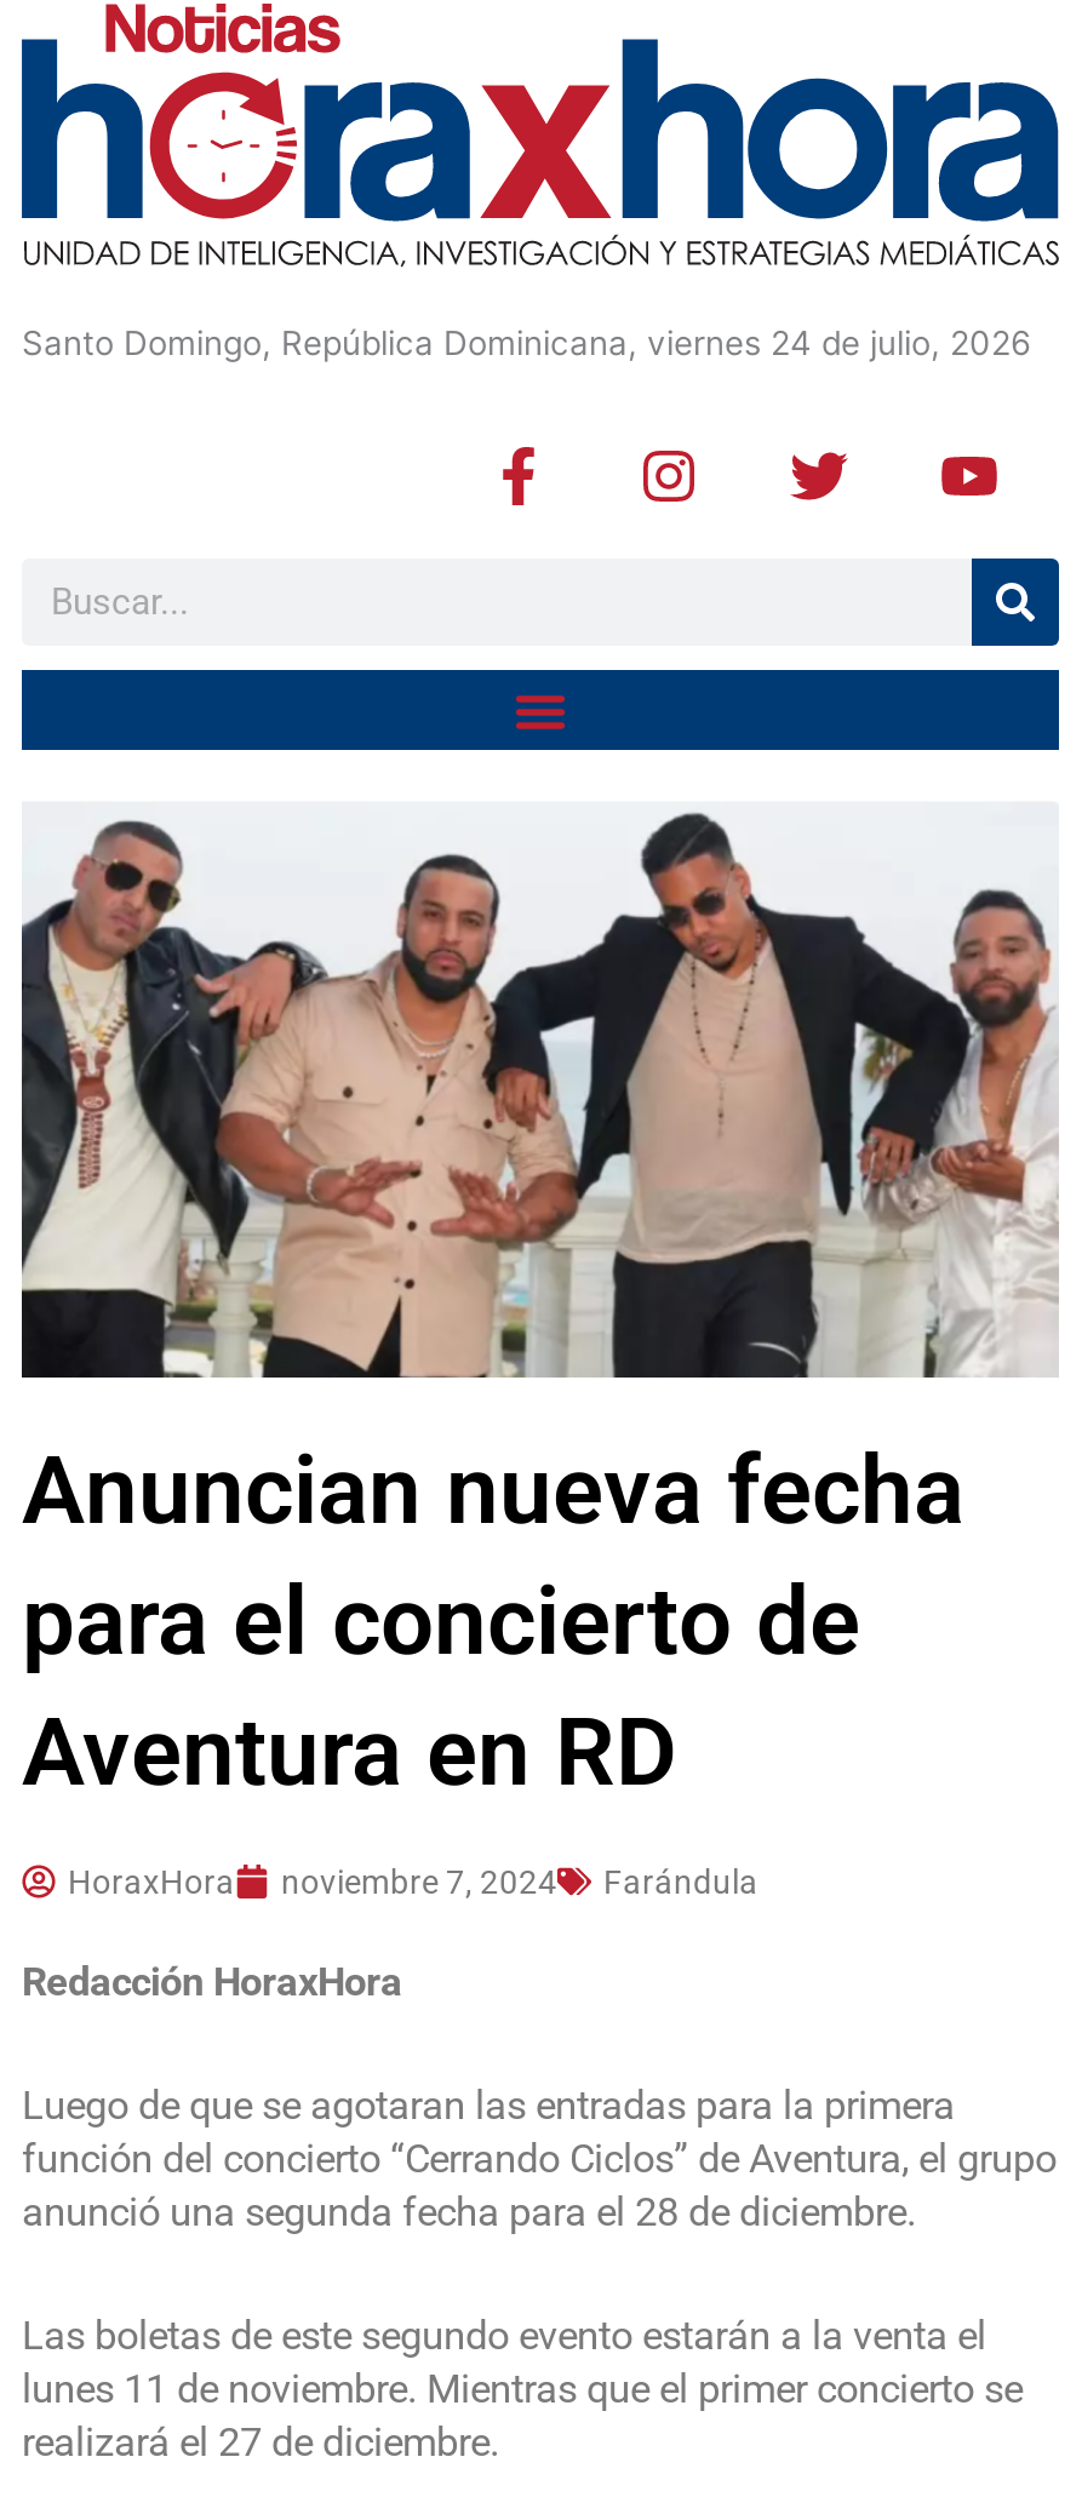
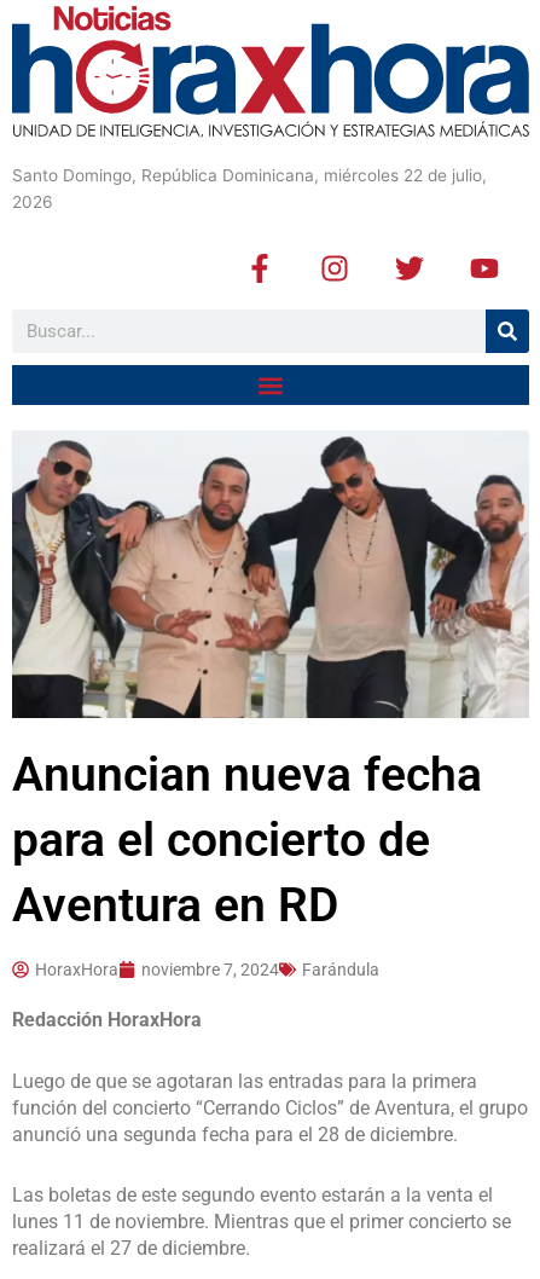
- Santo Domingo, República Dominicana, viernes 24 de julio, 2026
+ Santo Domingo, República Dominicana, miércoles 22 de julio,
+ 2026
